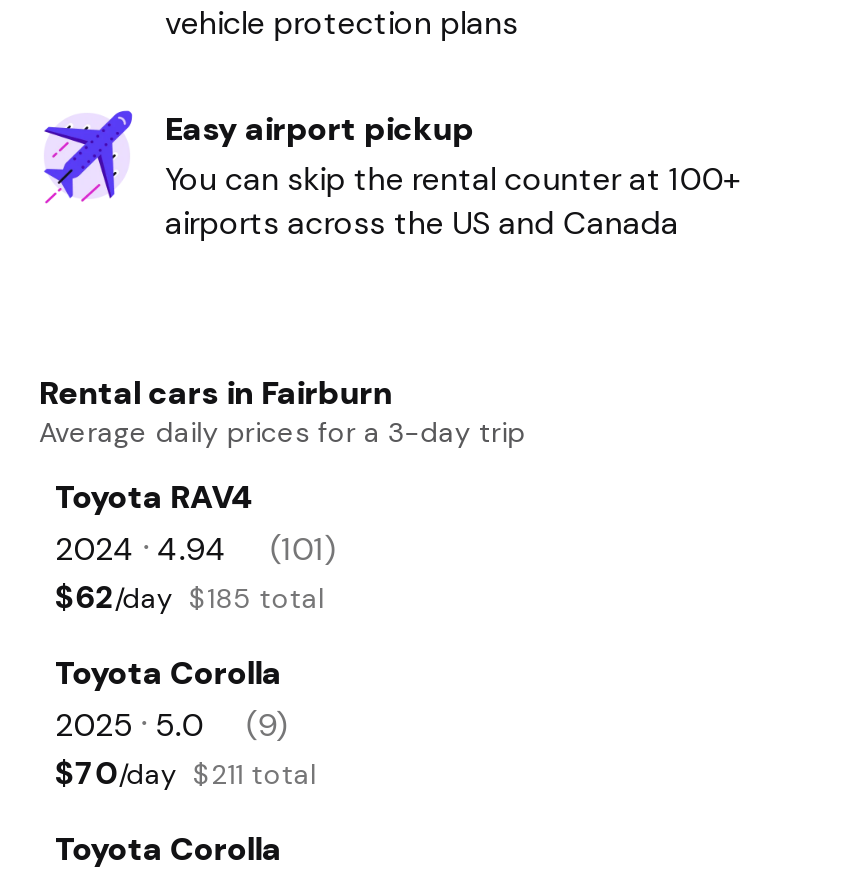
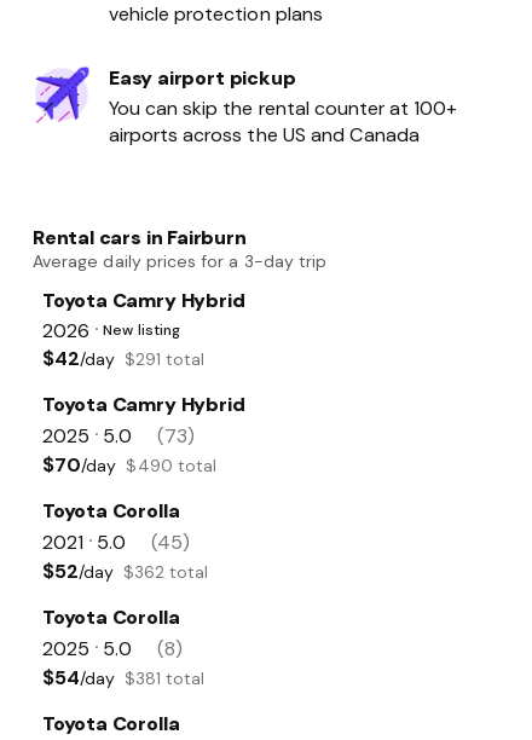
- Toyota RAV4
- 2024 • 4.94
- (101)
- $62/day $185 total
+ Toyota Camry Hybrid
+ 2026 • New listing
+ $42/day $291 total
+ Toyota Camry Hybrid
+ 2025 • 5.0
+ (73)
+ $70/day $490 total
+ Toyota Corolla
+ 2021 • 5.0
+ (45)
+ $52/day $362 total

- 2025 • 5.0 (9)
+ 2025 • 5.0 (8)

- $70/day $211 total
+ $54/day $381 total
